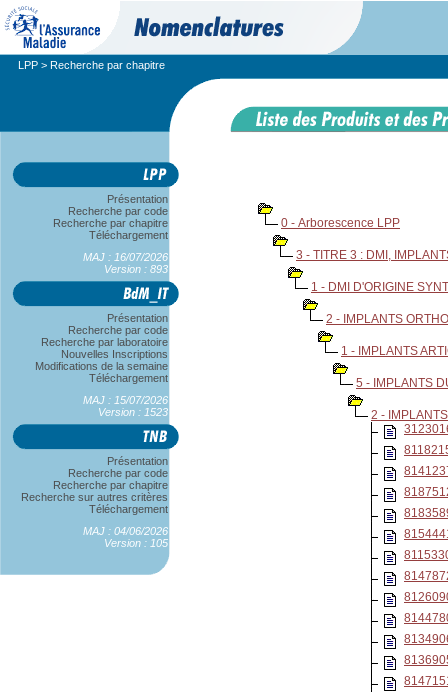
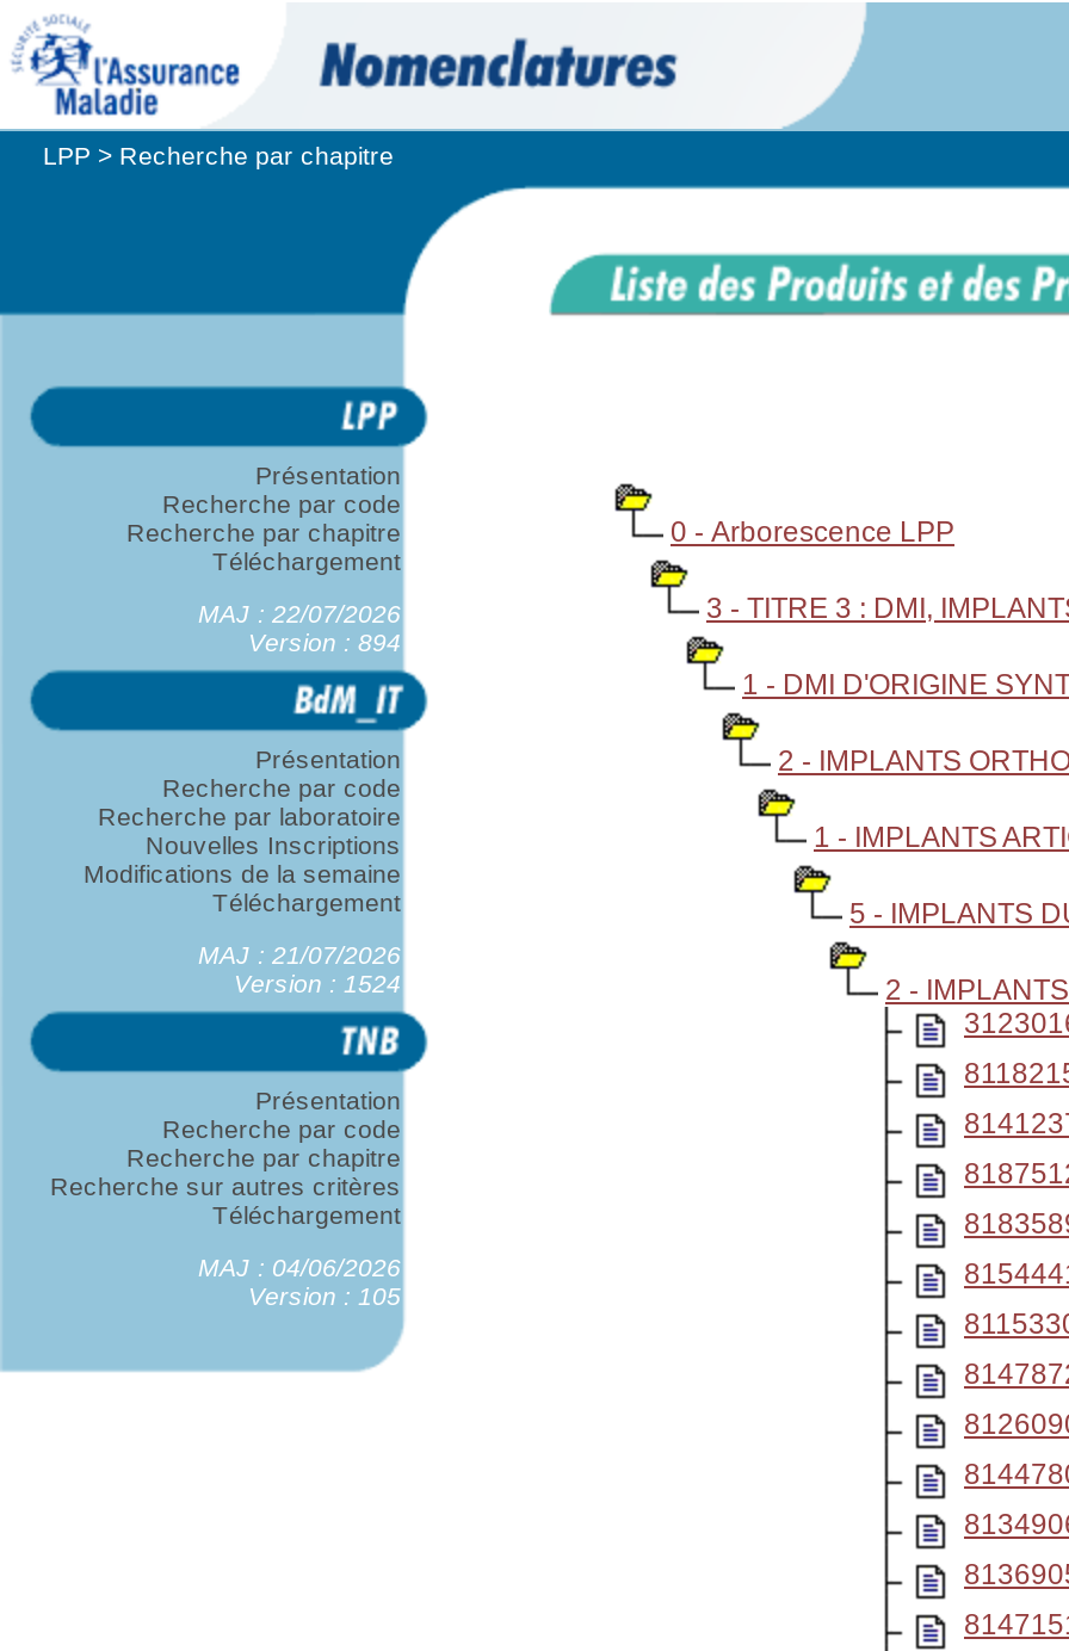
- MAJ : 16/07/2026
+ MAJ : 22/07/2026

- Version : 893
+ Version : 894

- MAJ : 15/07/2026
+ MAJ : 21/07/2026

- Version : 1523
+ Version : 1524
